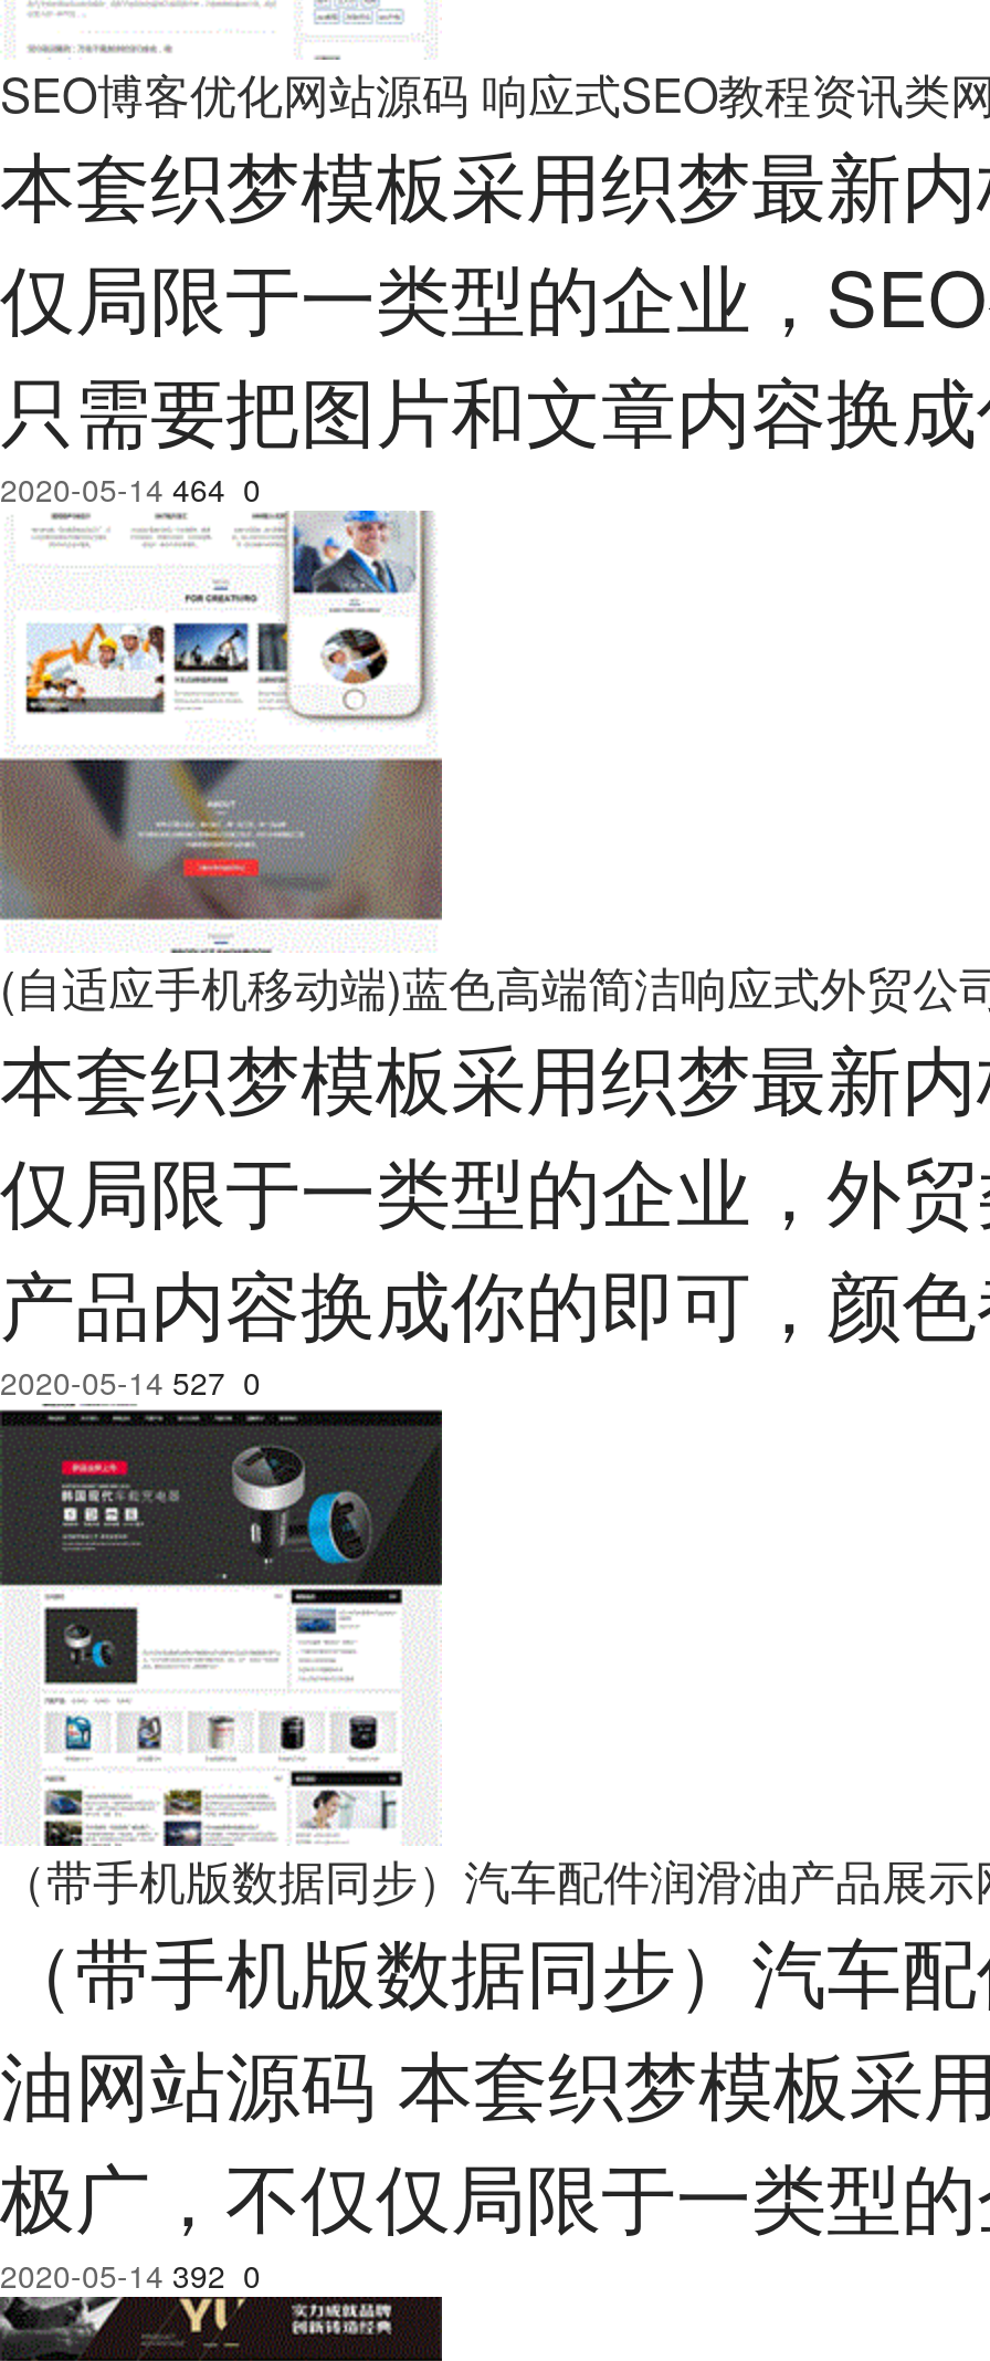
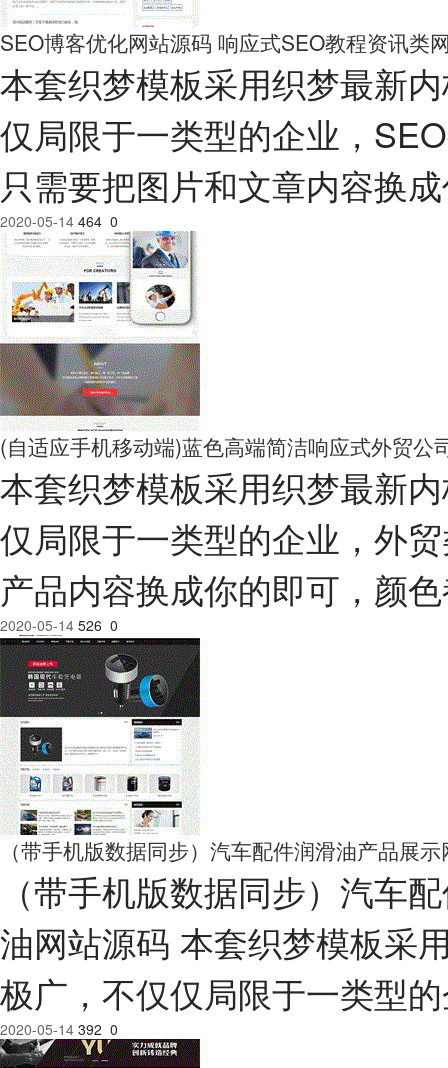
- 2020-05-14 527 0
+ 2020-05-14 526 0
